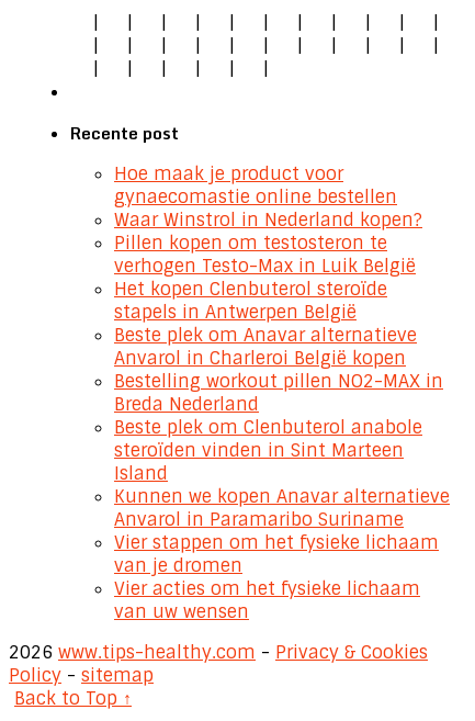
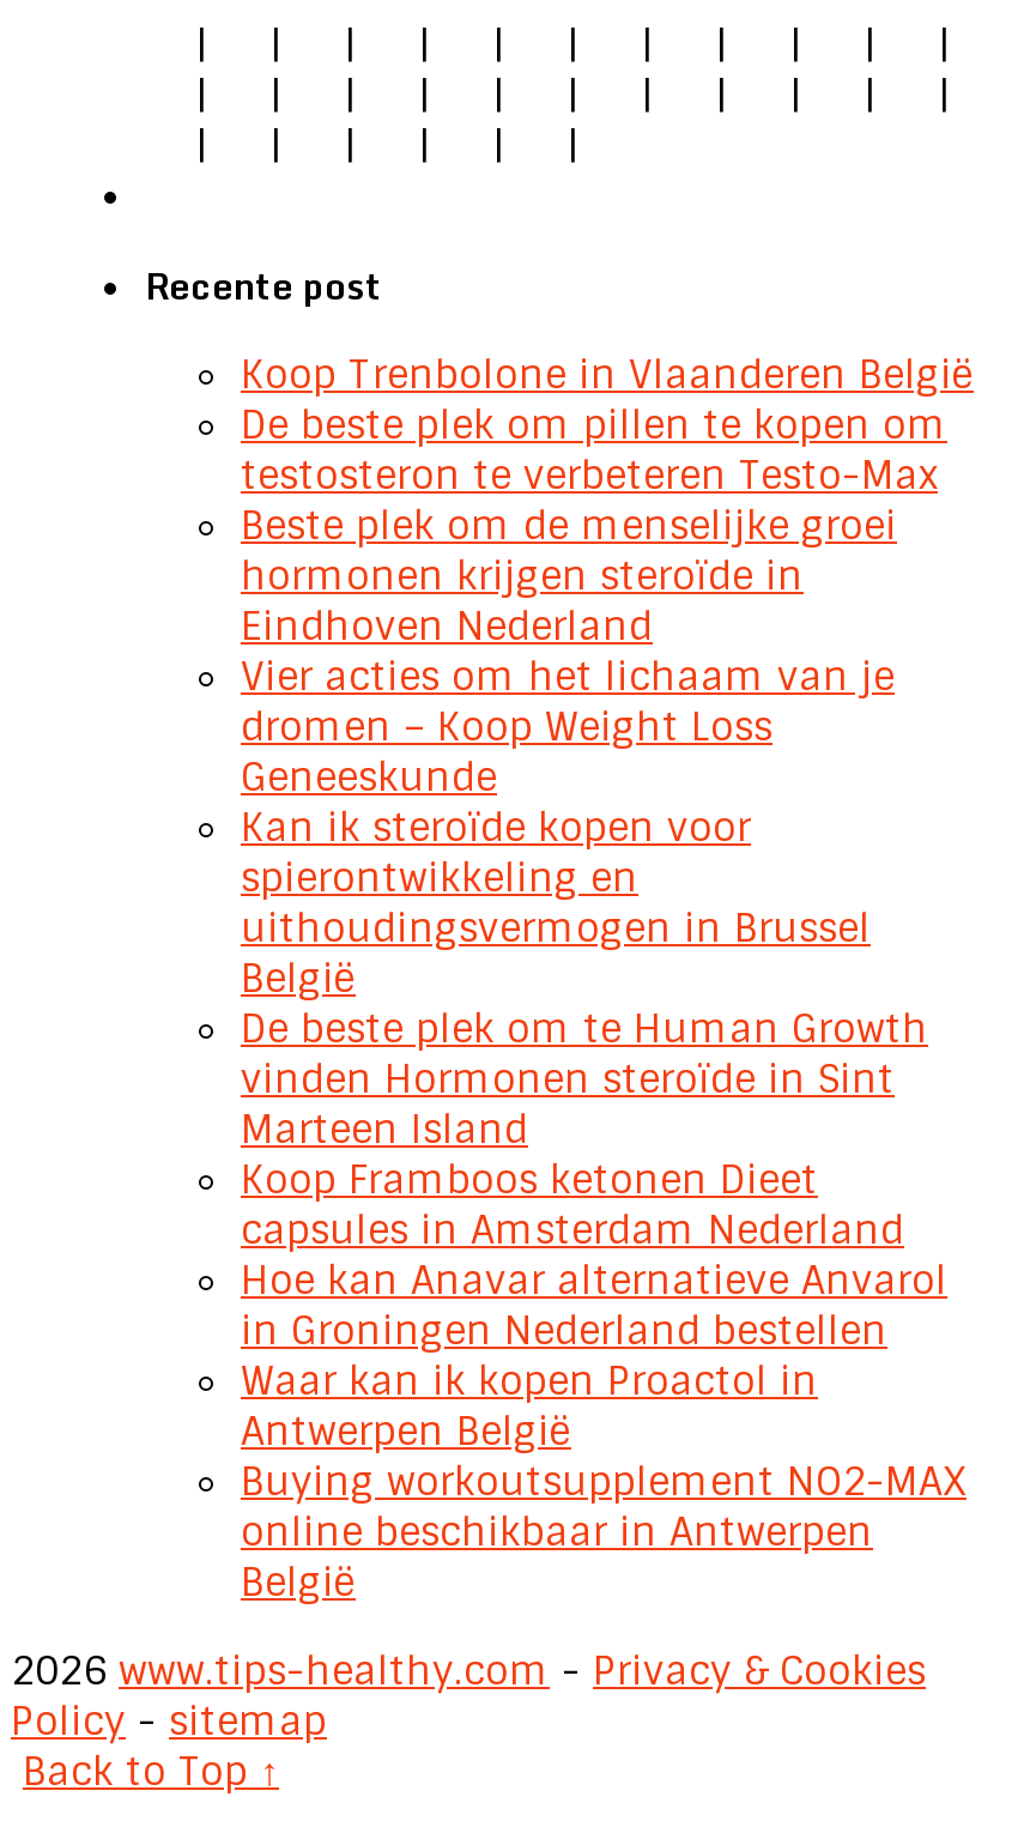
- Hoe maak je product voor
- gynaecomastie online bestellen
- Waar Winstrol in Nederland kopen?
- Pillen kopen om testosteron te
- verhogen Testo-Max in Luik België
- Het kopen Clenbuterol steroïde
- stapels in Antwerpen België
- Beste plek om Anavar alternatieve
- Anvarol in Charleroi België kopen
- Bestelling workout pillen NO2-MAX in
- Breda Nederland
- Beste plek om Clenbuterol anabole
- steroïden vinden in Sint Marteen
- Island
- Kunnen we kopen Anavar alternatieve
- Anvarol in Paramaribo Suriname
- Vier stappen om het fysieke lichaam
- van je dromen
- Vier acties om het fysieke lichaam
- van uw wensen
+ Koop Trenbolone in Vlaanderen België
+ De beste plek om pillen te kopen om
+ testosteron te verbeteren Testo-Max
+ Beste plek om de menselijke groei
+ hormonen krijgen steroïde in
+ Eindhoven Nederland
+ Vier acties om het lichaam van je
+ dromen – Koop Weight Loss
+ Geneeskunde
+ Kan ik steroïde kopen voor
+ spierontwikkeling en
+ uithoudingsvermogen in Brussel
+ België
+ De beste plek om te Human Growth
+ vinden Hormonen steroïde in Sint
+ Marteen Island
+ Koop Framboos ketonen Dieet
+ capsules in Amsterdam Nederland
+ Hoe kan Anavar alternatieve Anvarol
+ in Groningen Nederland bestellen
+ Waar kan ik kopen Proactol in
+ Antwerpen België
+ Buying workoutsupplement NO2-MAX
+ online beschikbaar in Antwerpen
+ België
